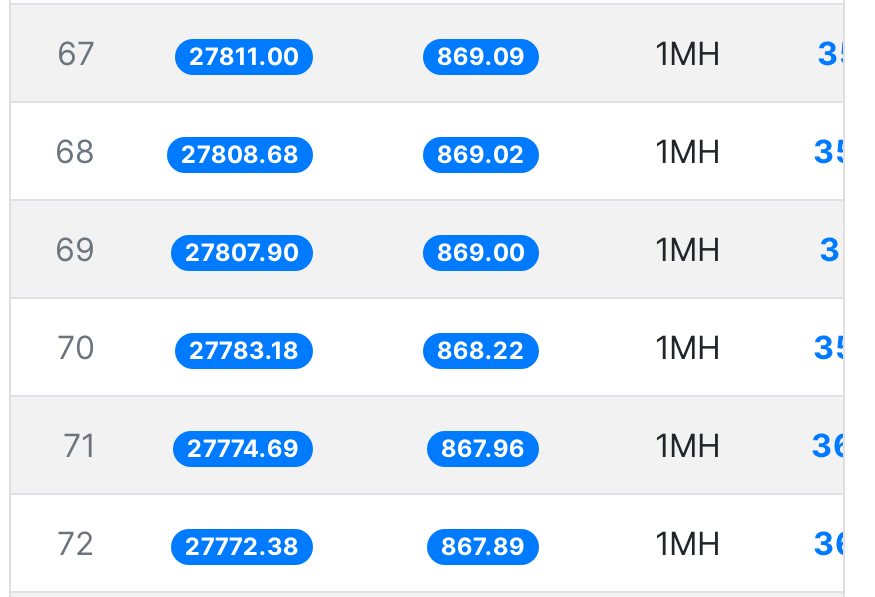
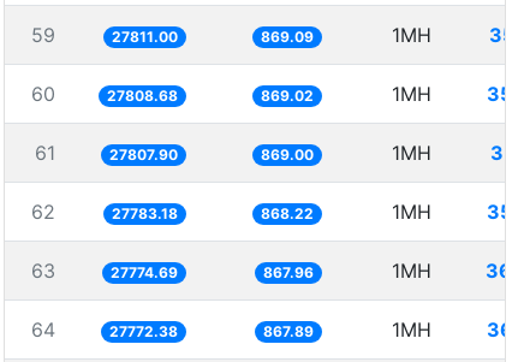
- 67
+ 59

- 68
+ 60

- 69
+ 61

- 70
+ 62

- 71
+ 63

- 72
+ 64
